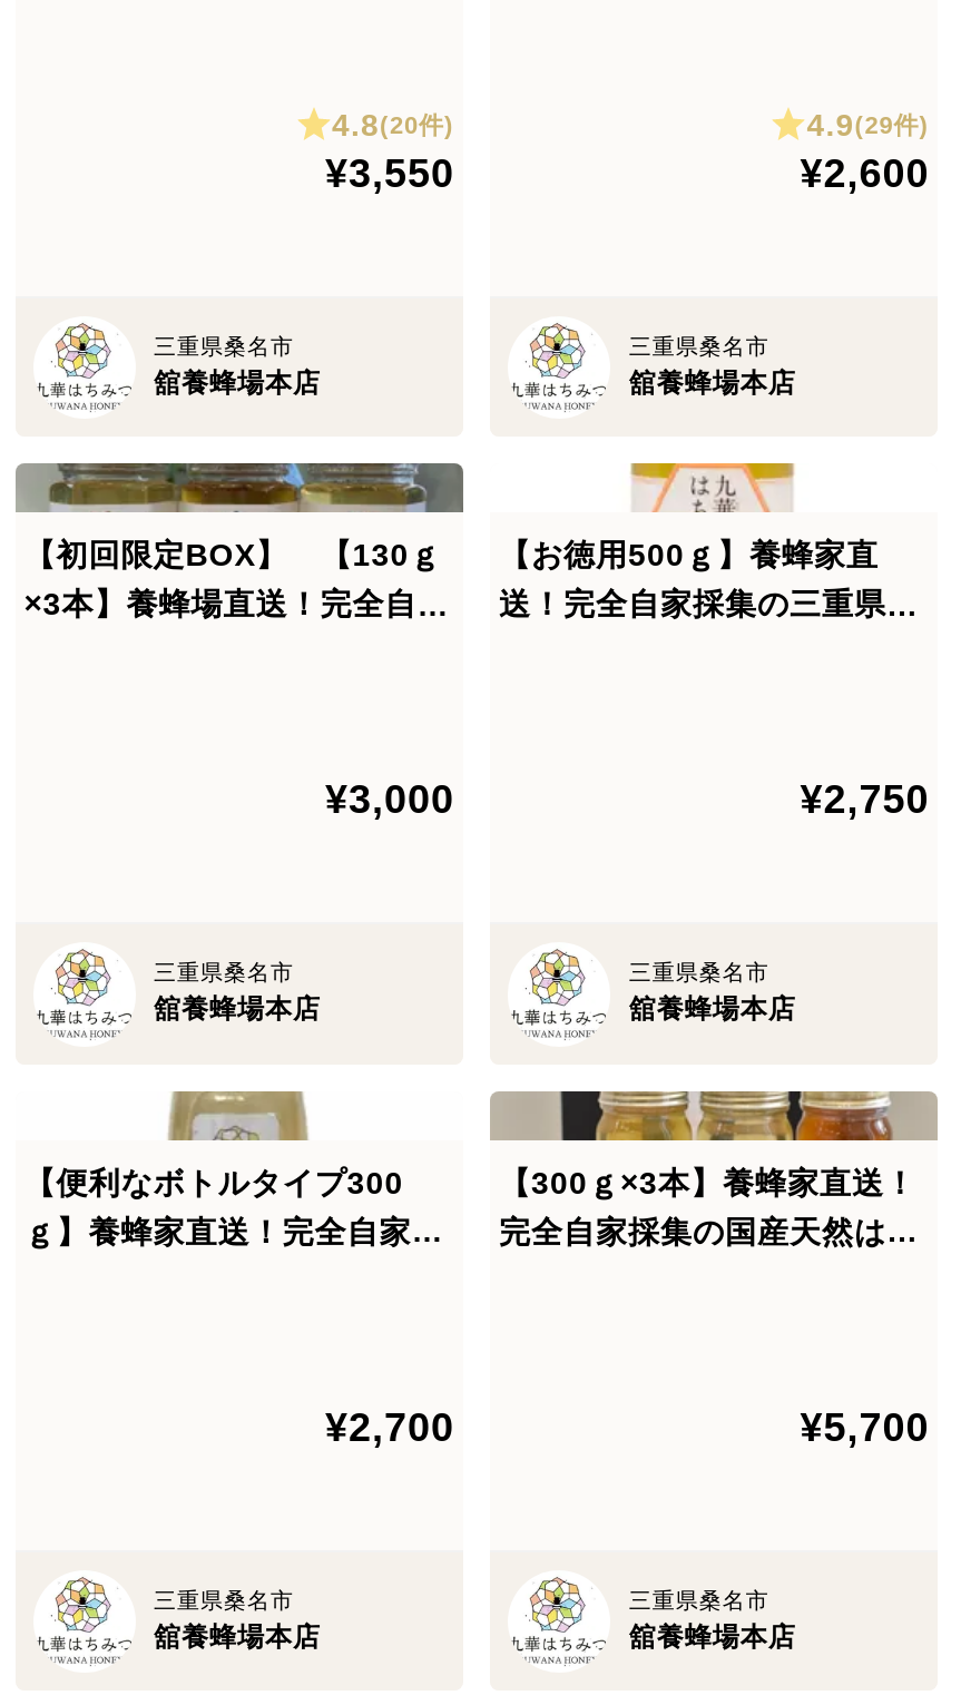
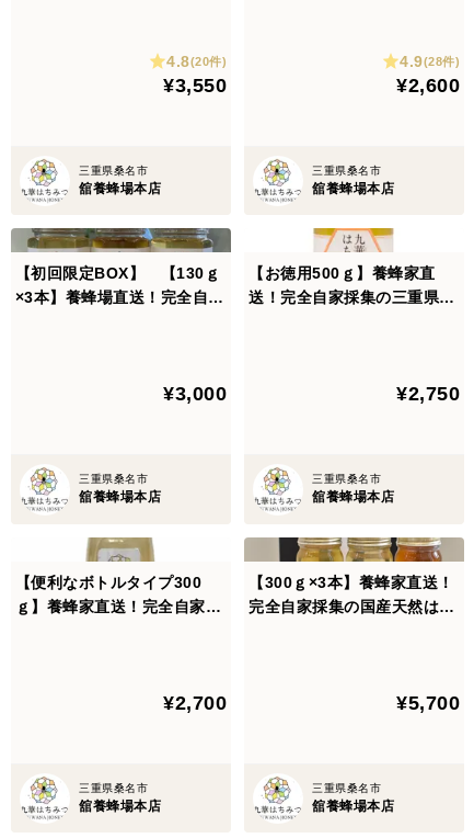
- 4.9(29件)
+ 4.9(28件)
